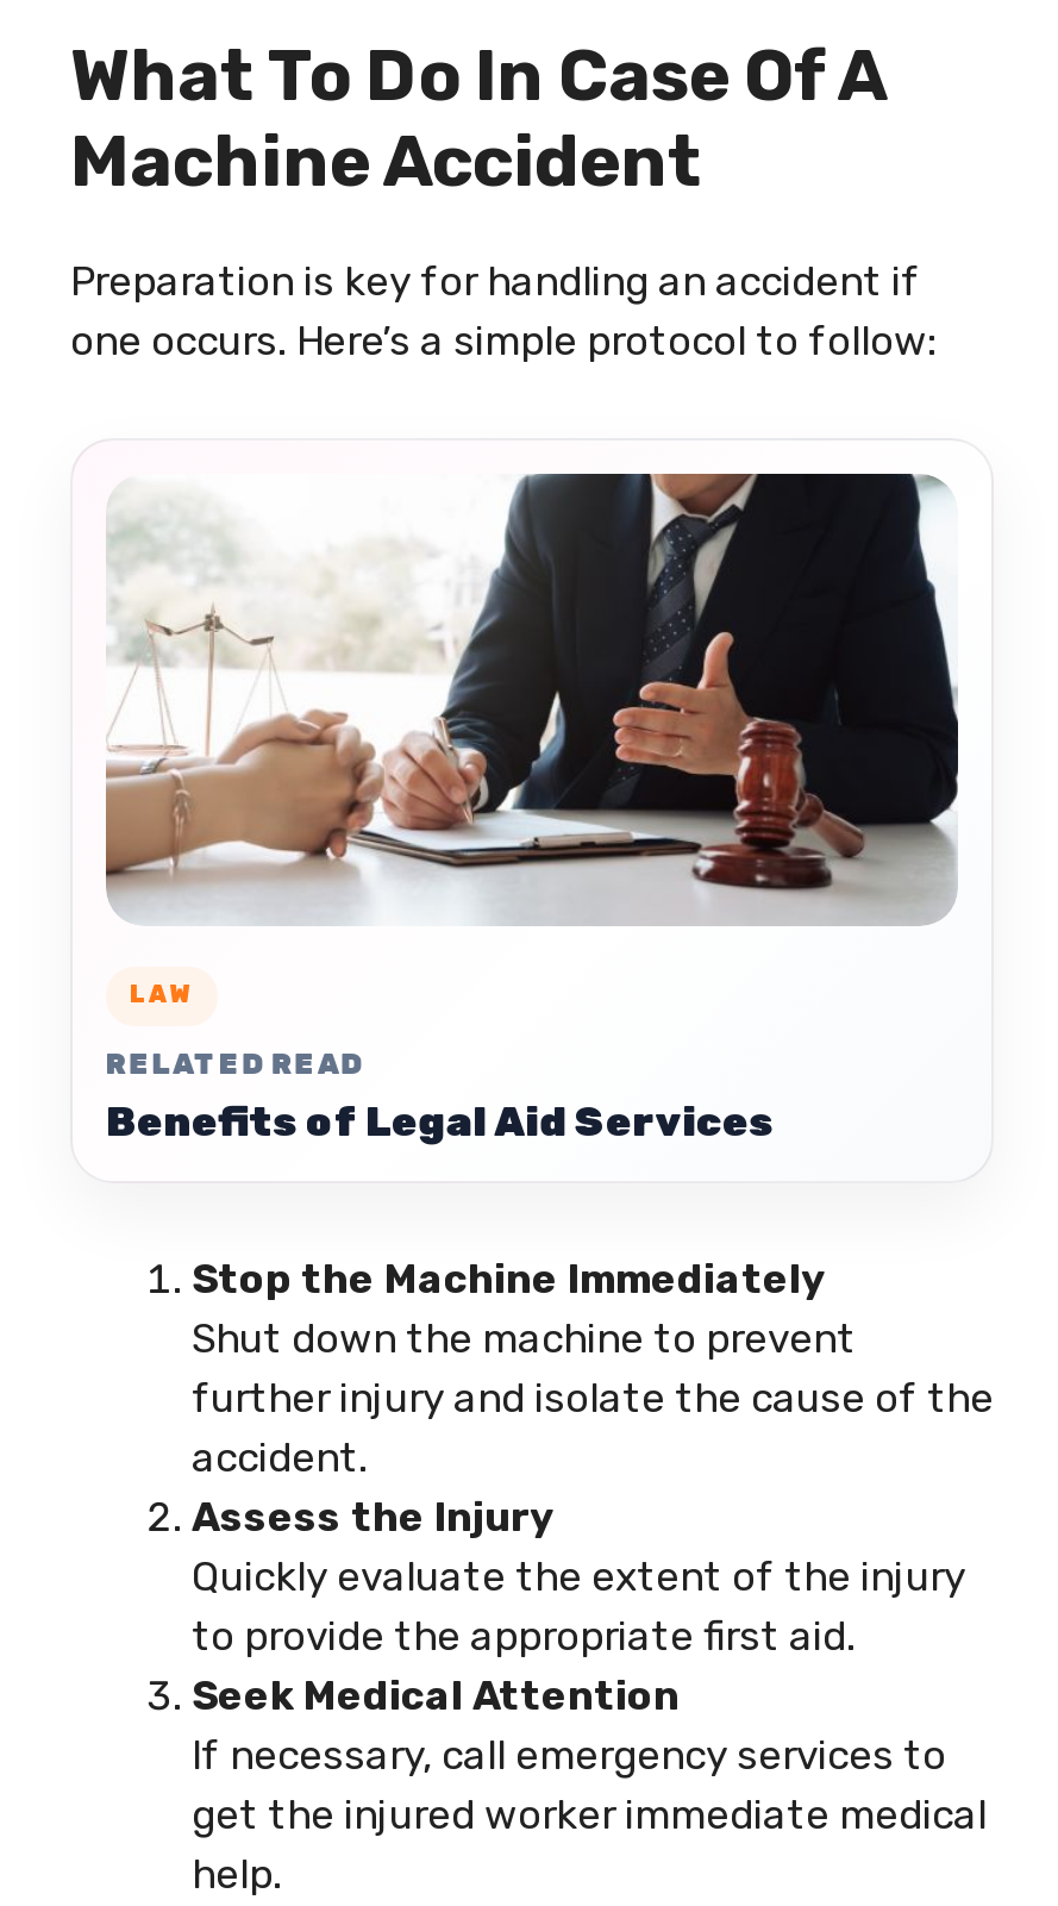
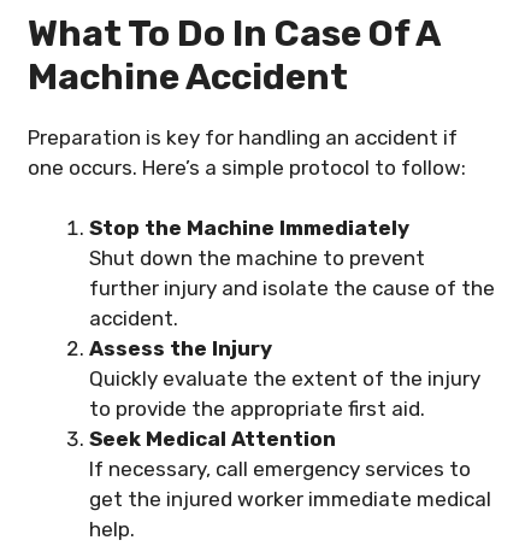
- [image]
- LAW
- RELATED READ
- Benefits of Legal Aid Services
